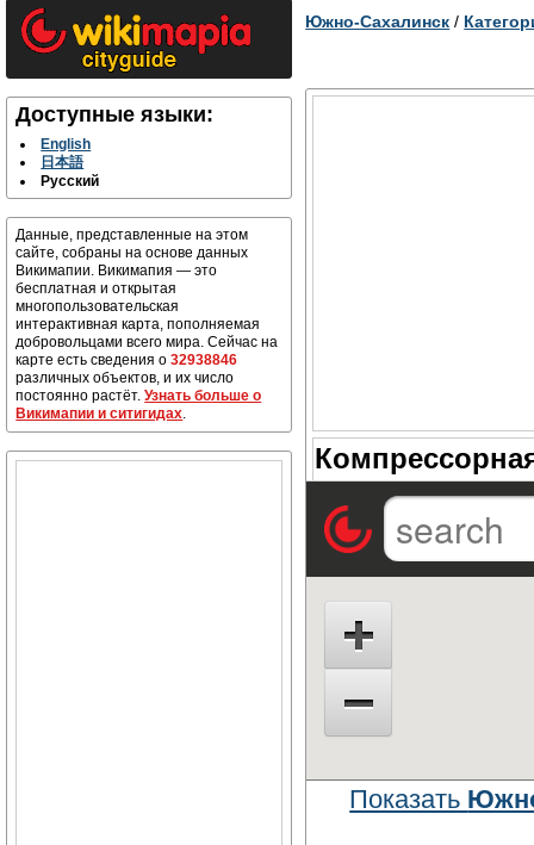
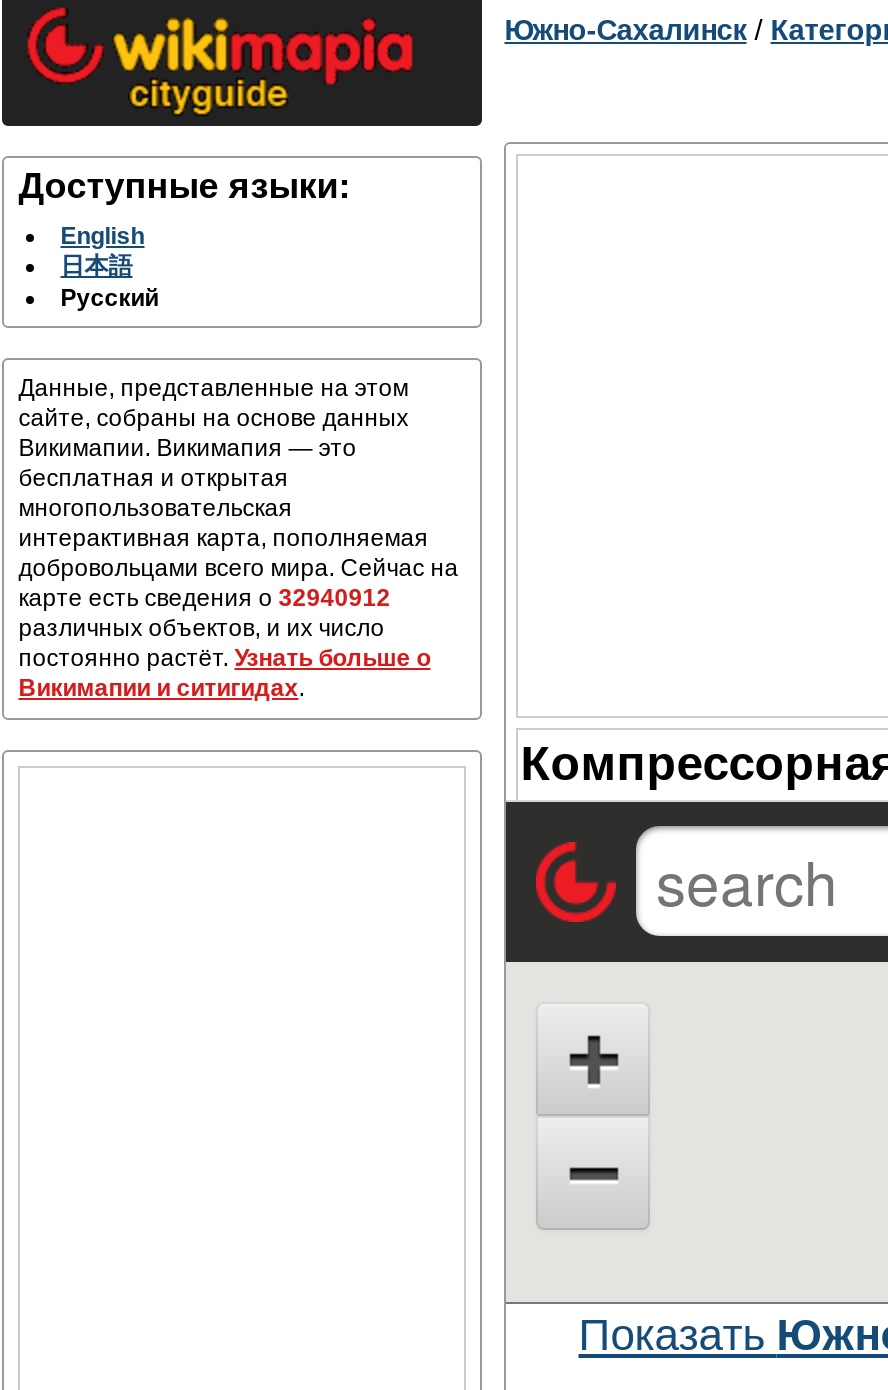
- карте есть сведения о 32938846
+ карте есть сведения о 32940912
